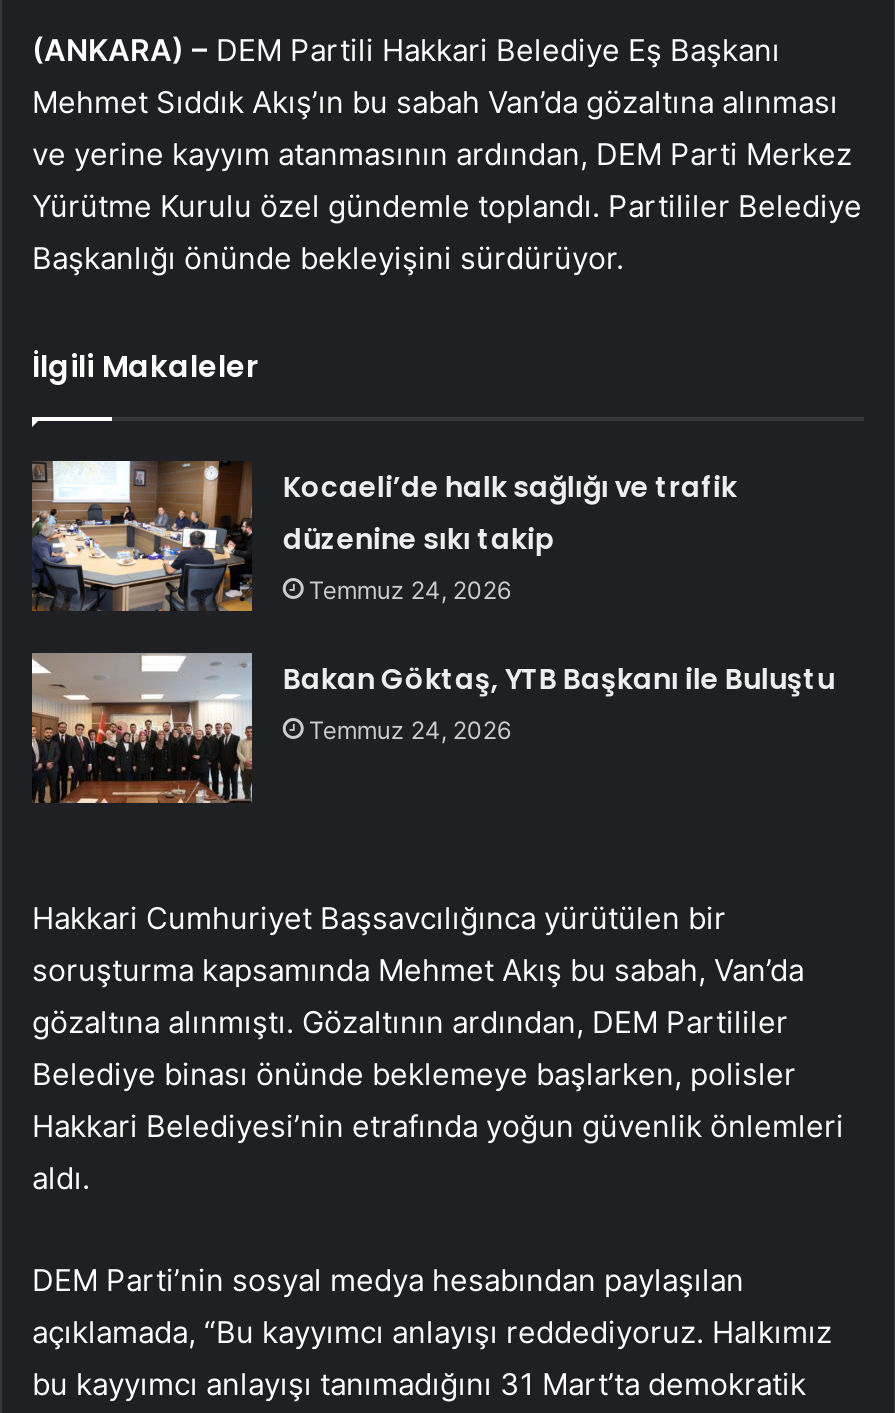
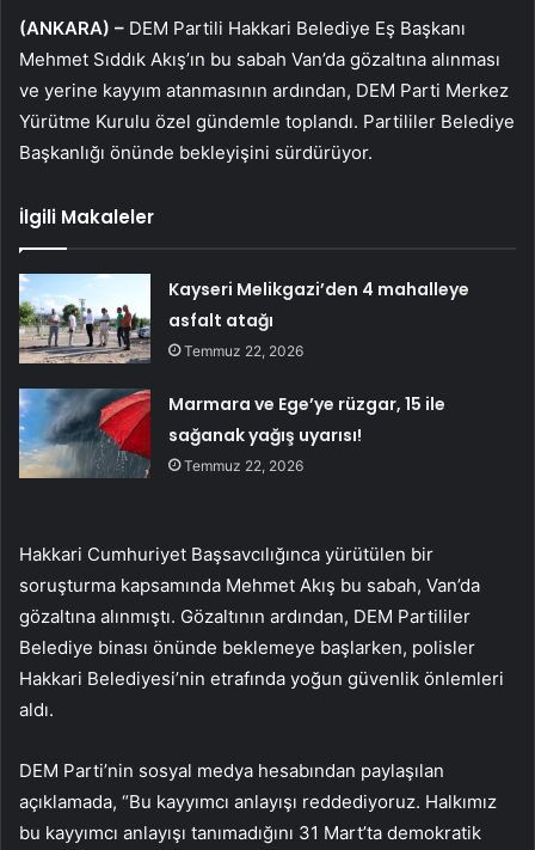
- [image]
- Kocaeli’de halk sağlığı ve trafik
- düzenine sıkı takip
- Temmuz 24, 2026
+ [image]
+ Kayseri Melikgazi’den 4 mahalleye
+ asfalt atağı
+ Temmuz 22, 2026

- [image]
- Bakan Göktaş, YTB Başkanı ile Buluştu
- Temmuz 24, 2026
+ [image]
+ Marmara ve Ege’ye rüzgar, 15 ile
+ sağanak yağış uyarısı!
+ Temmuz 22, 2026
